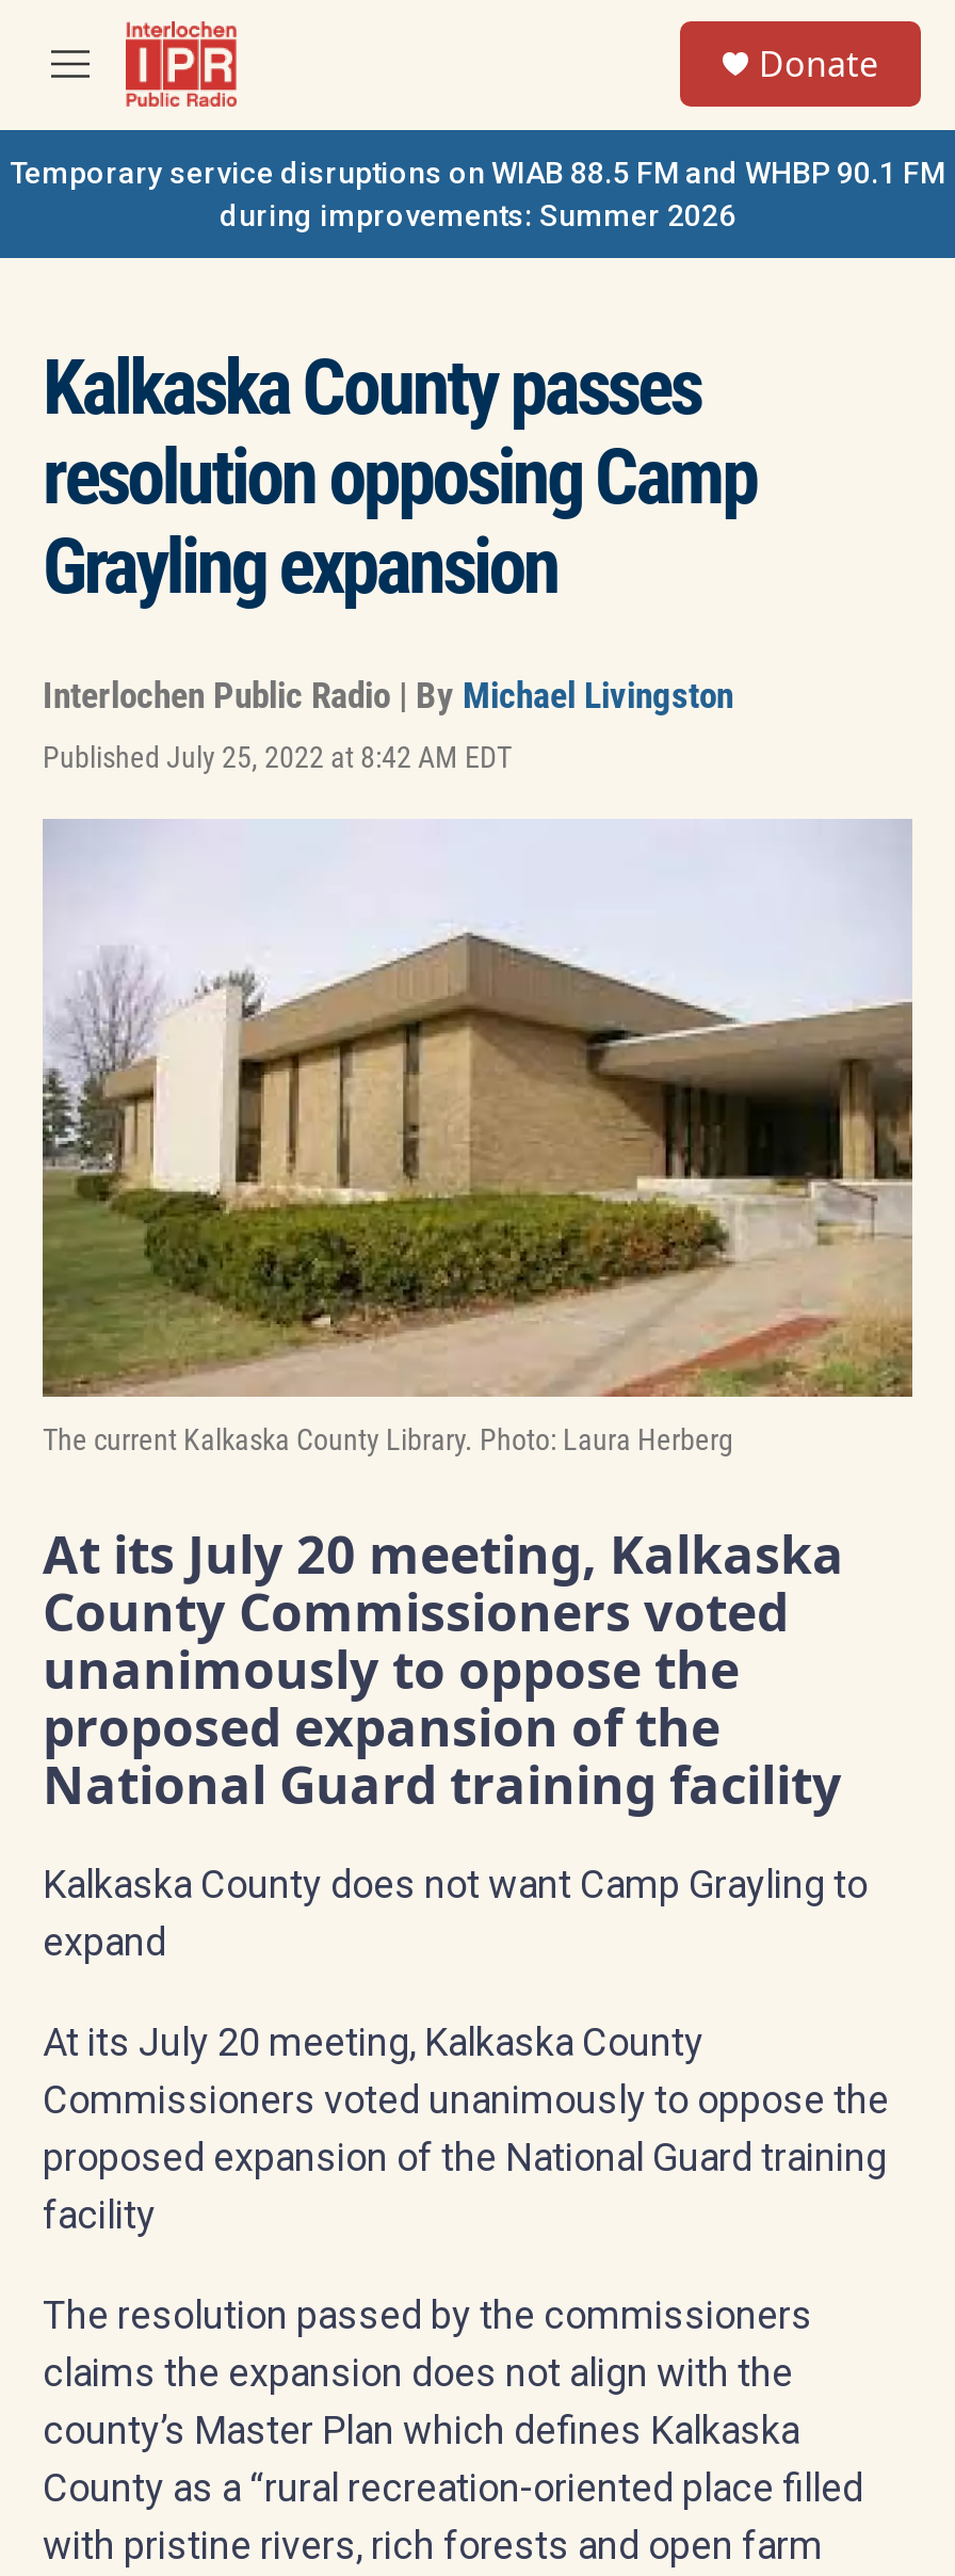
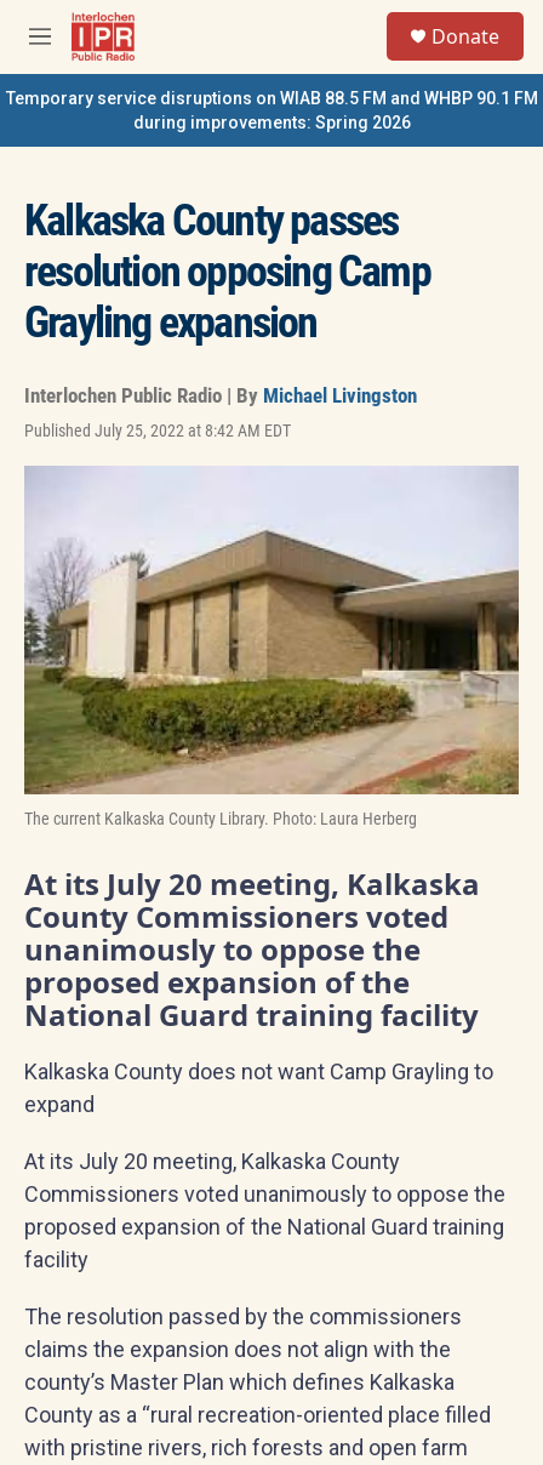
- during improvements: Summer 2026
+ during improvements: Spring 2026
